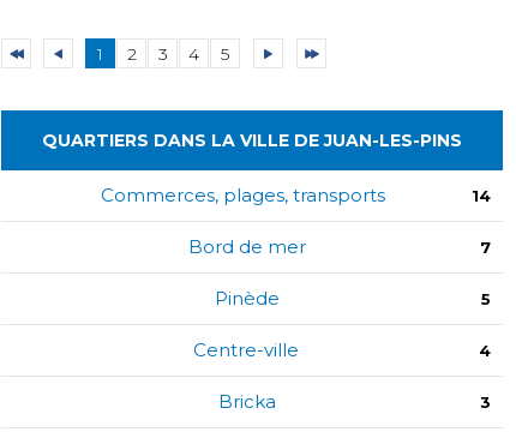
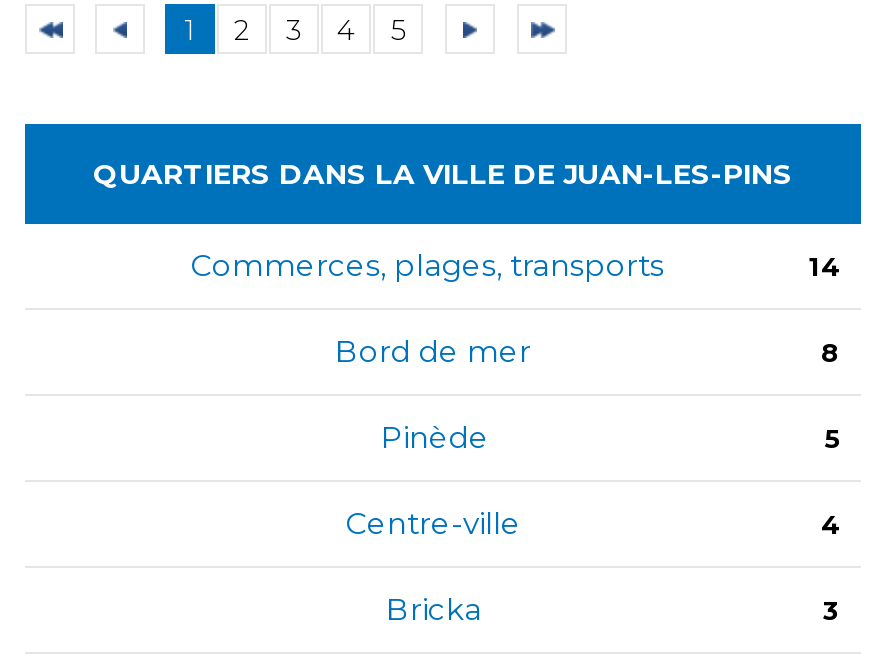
- 7
+ 8
